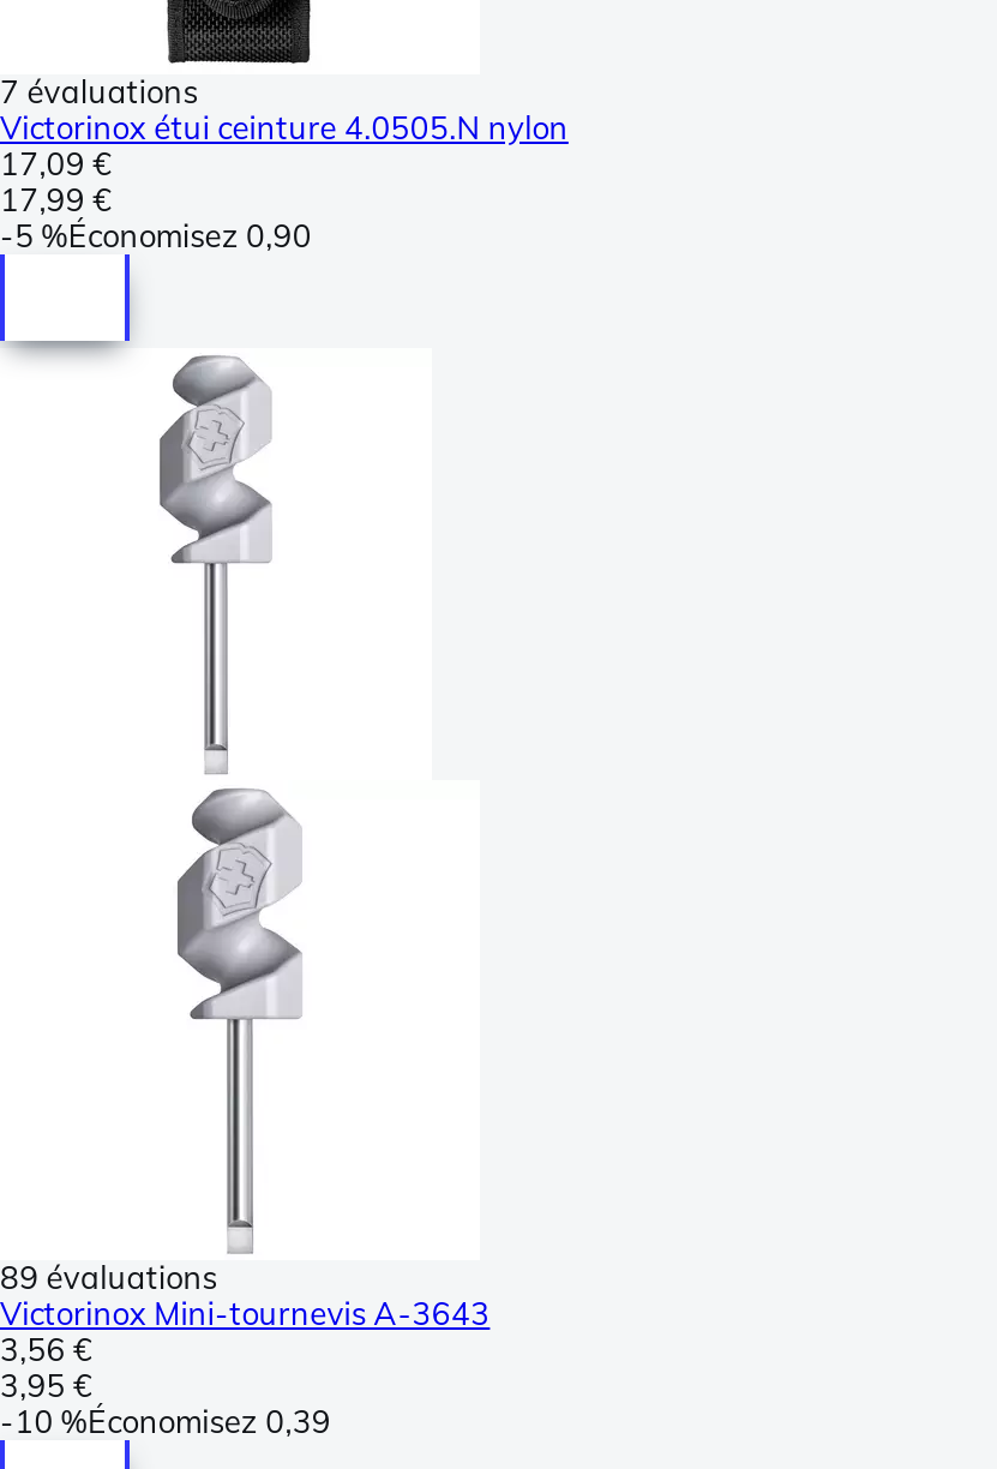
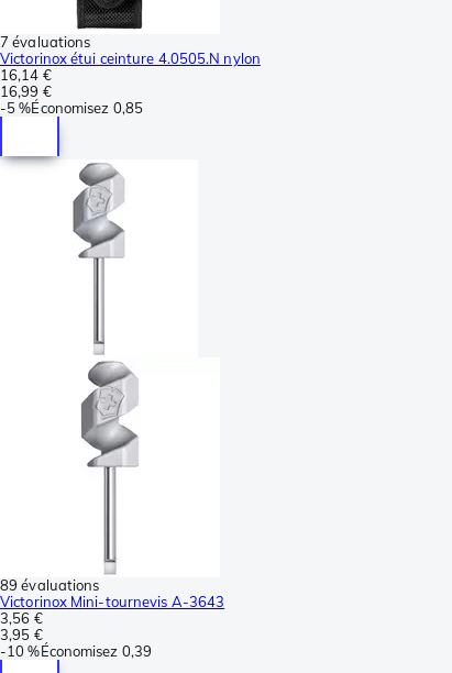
- 17,09 €
+ 16,14 €

- 17,99 €
+ 16,99 €

- -5 %Économisez 0,90
+ -5 %Économisez 0,85
